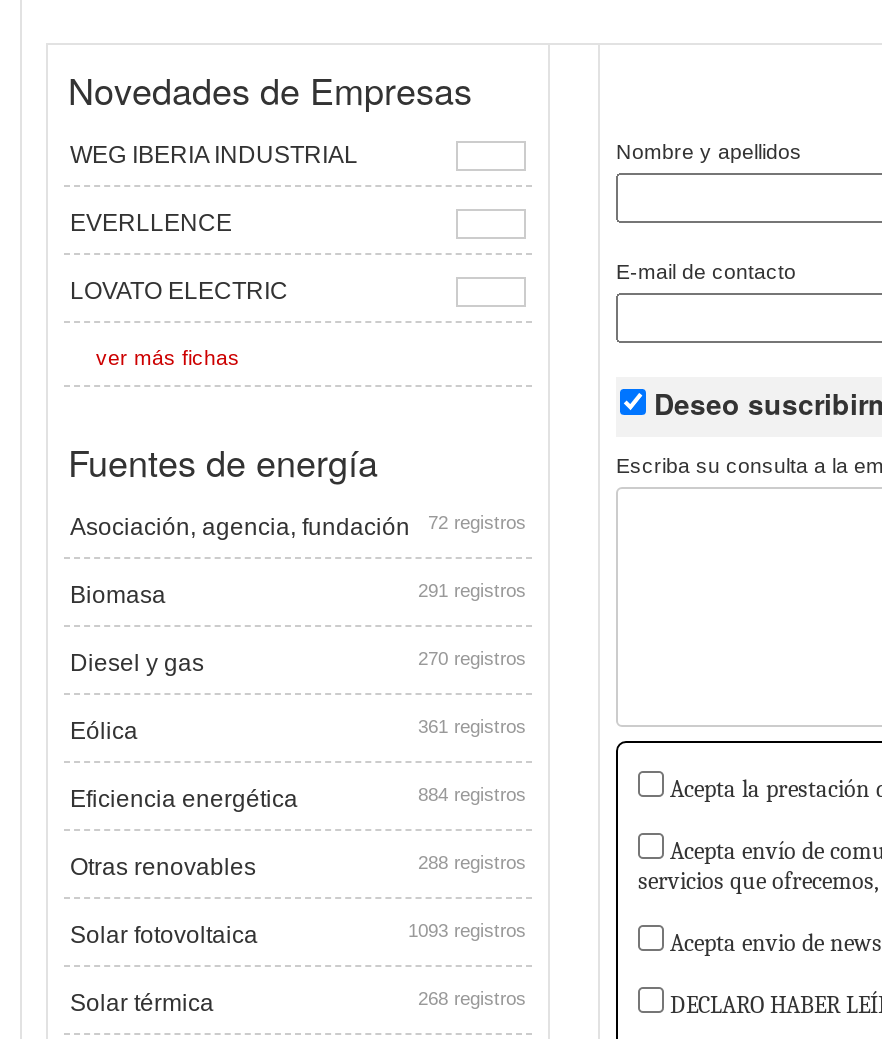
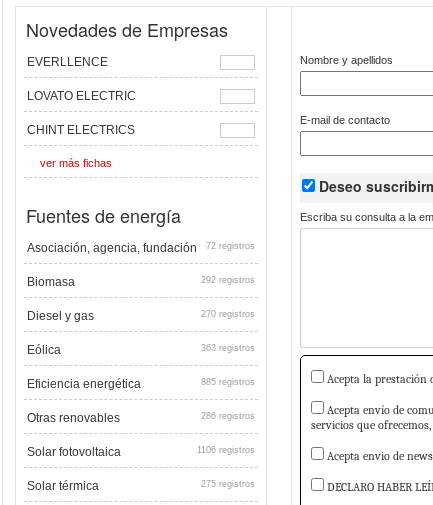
- WEG IBERIA INDUSTRIAL

moved up: EVERLLENCE | LOVATO ELECTRIC

+ CHINT ELECTRICS

- 291 registros
+ 292 registros

- 361 registros
+ 363 registros

- 884 registros
+ 885 registros

- 288 registros
+ 286 registros

- 1093 registros
+ 1106 registros

- 268 registros
+ 275 registros
